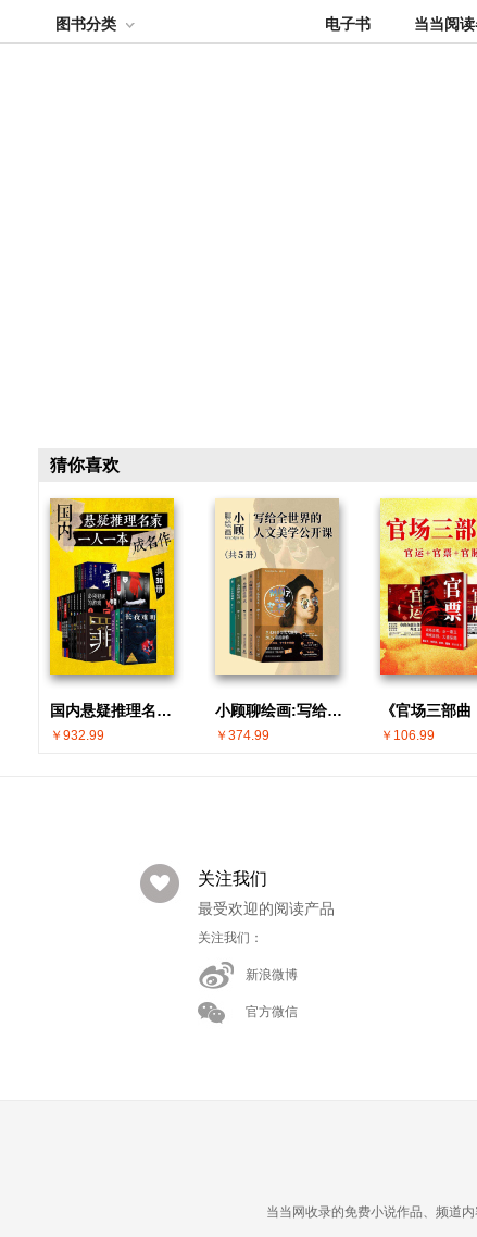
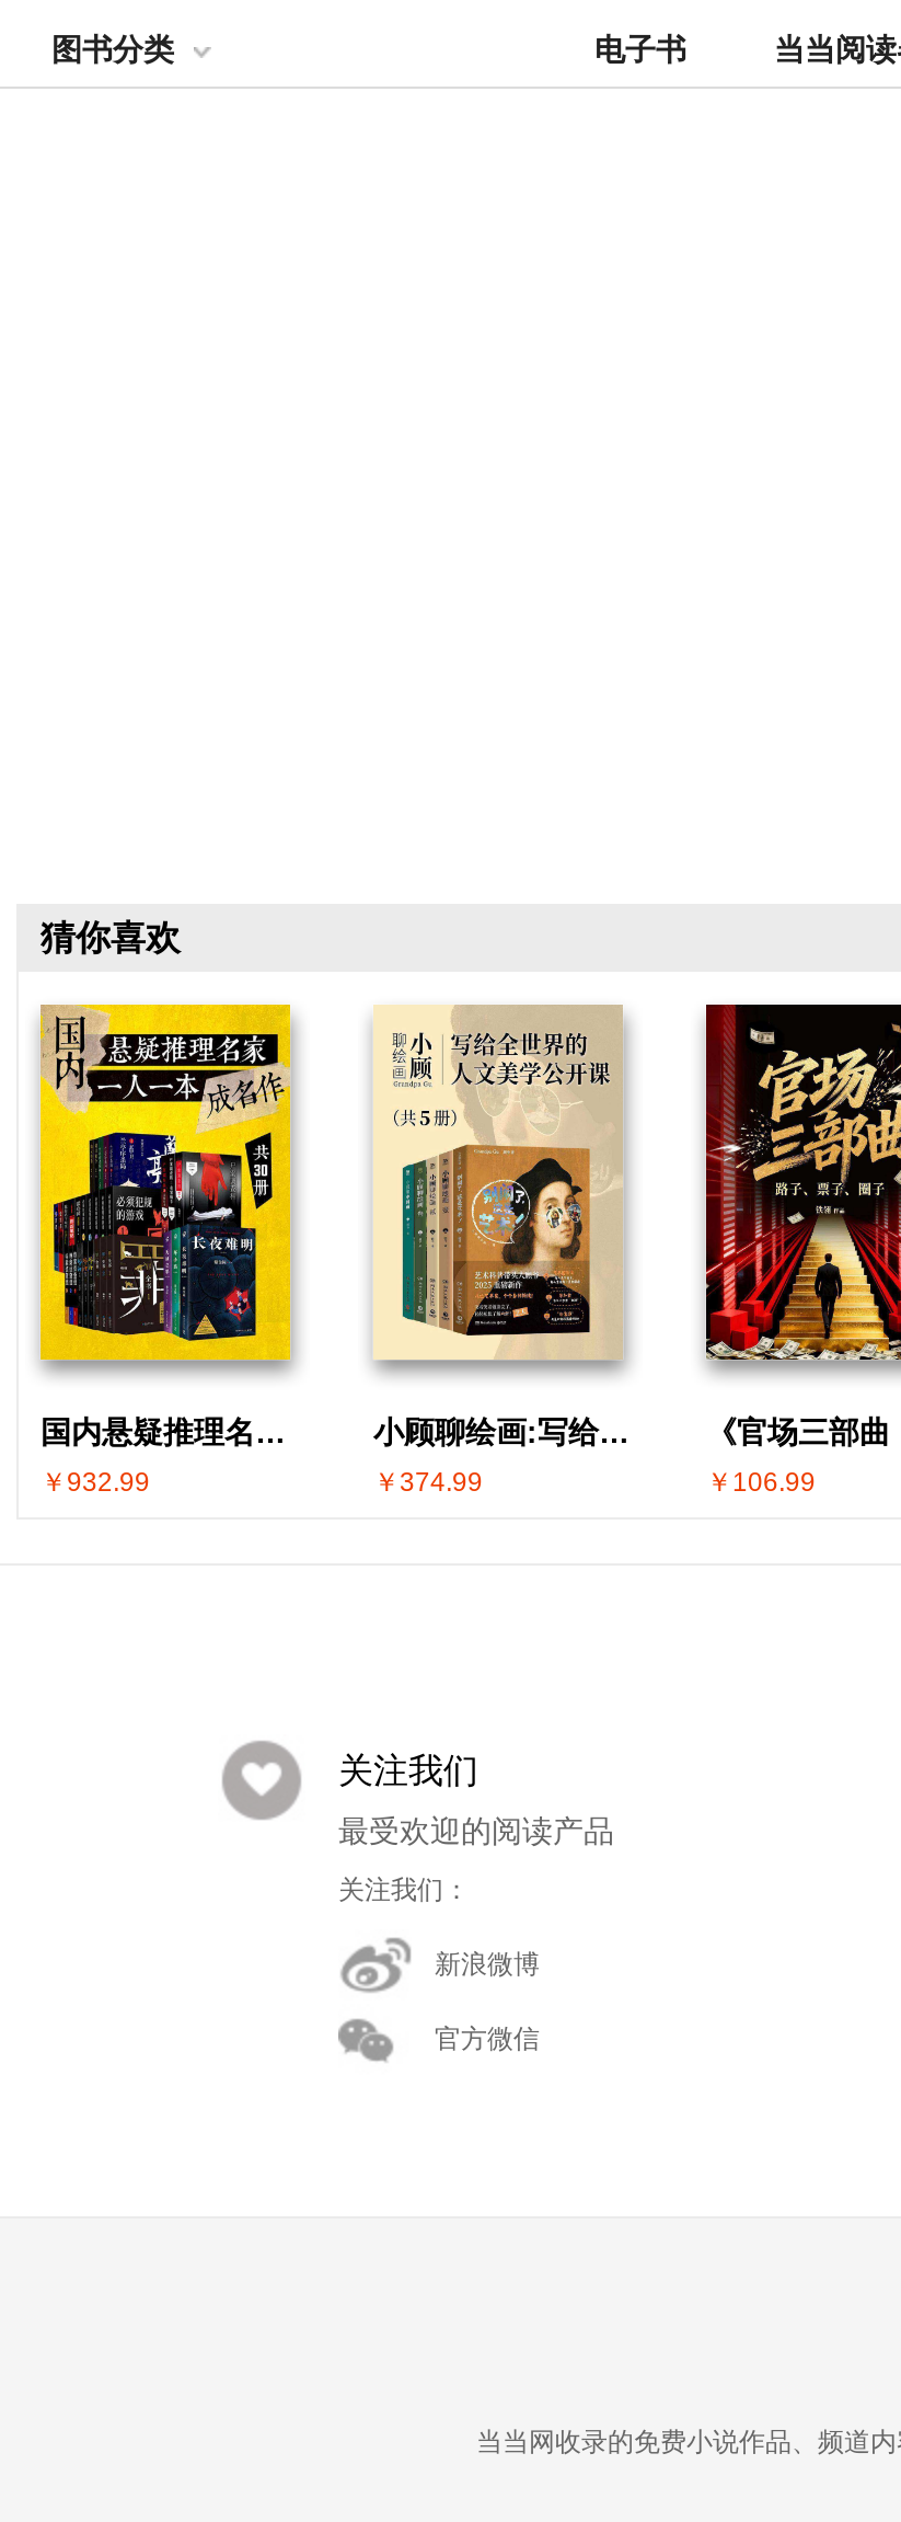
- [image]
+ [image]
